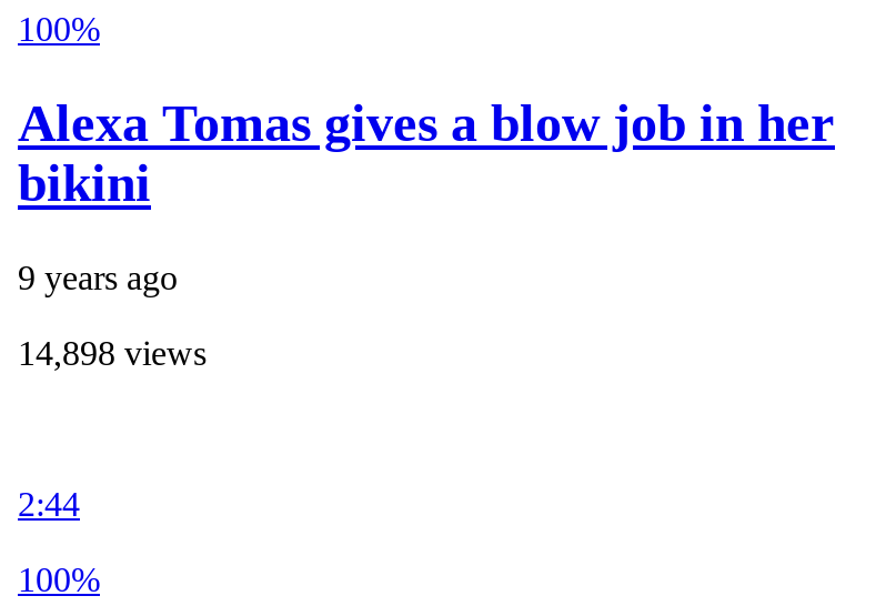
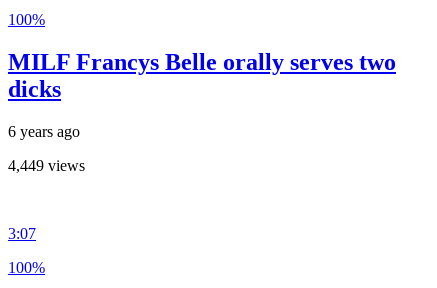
- Alexa Tomas gives a blow job in her
- bikini
+ MILF Francys Belle orally serves two
+ dicks

- 9 years ago
+ 6 years ago

- 14,898 views
+ 4,449 views

- 2:44
+ 3:07
